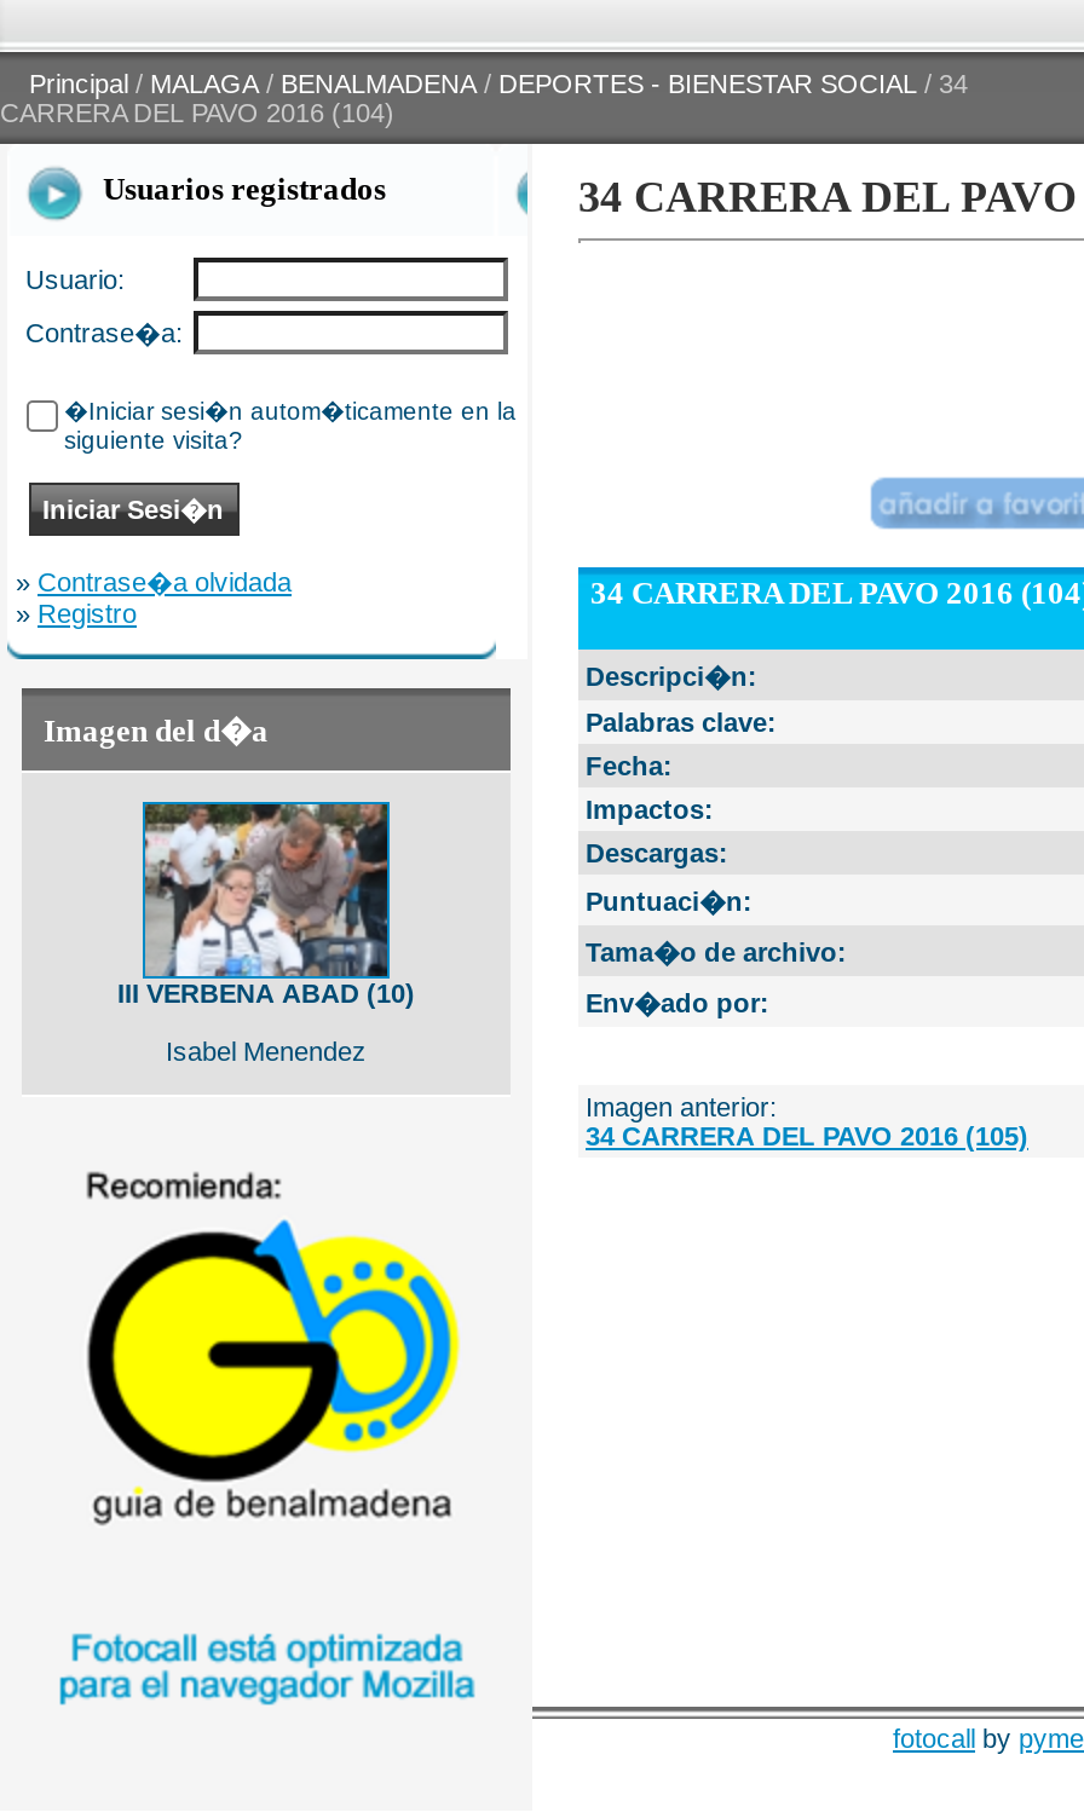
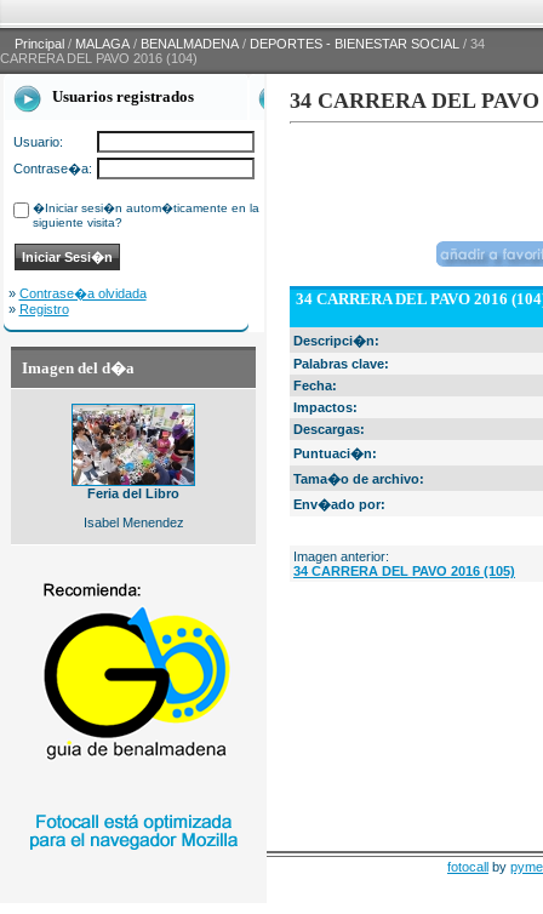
- [image]
- III VERBENA ABAD (10)
+ [image]
+ Feria del Libro
